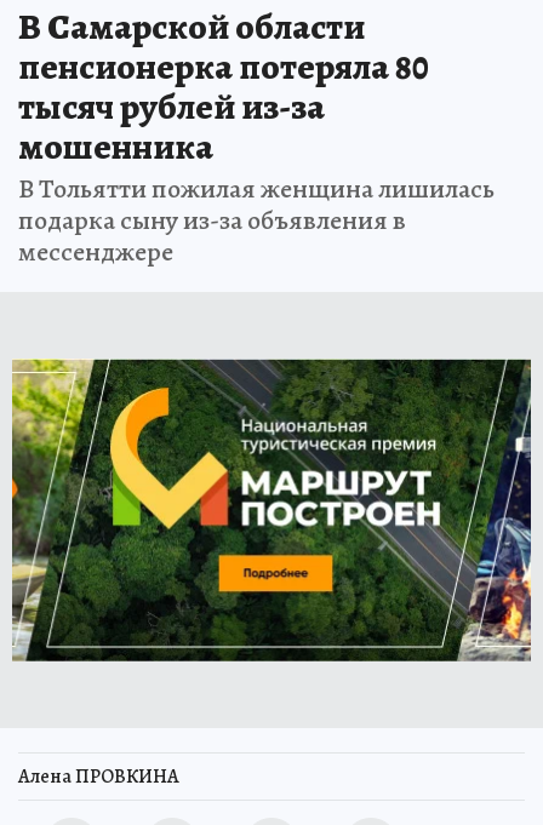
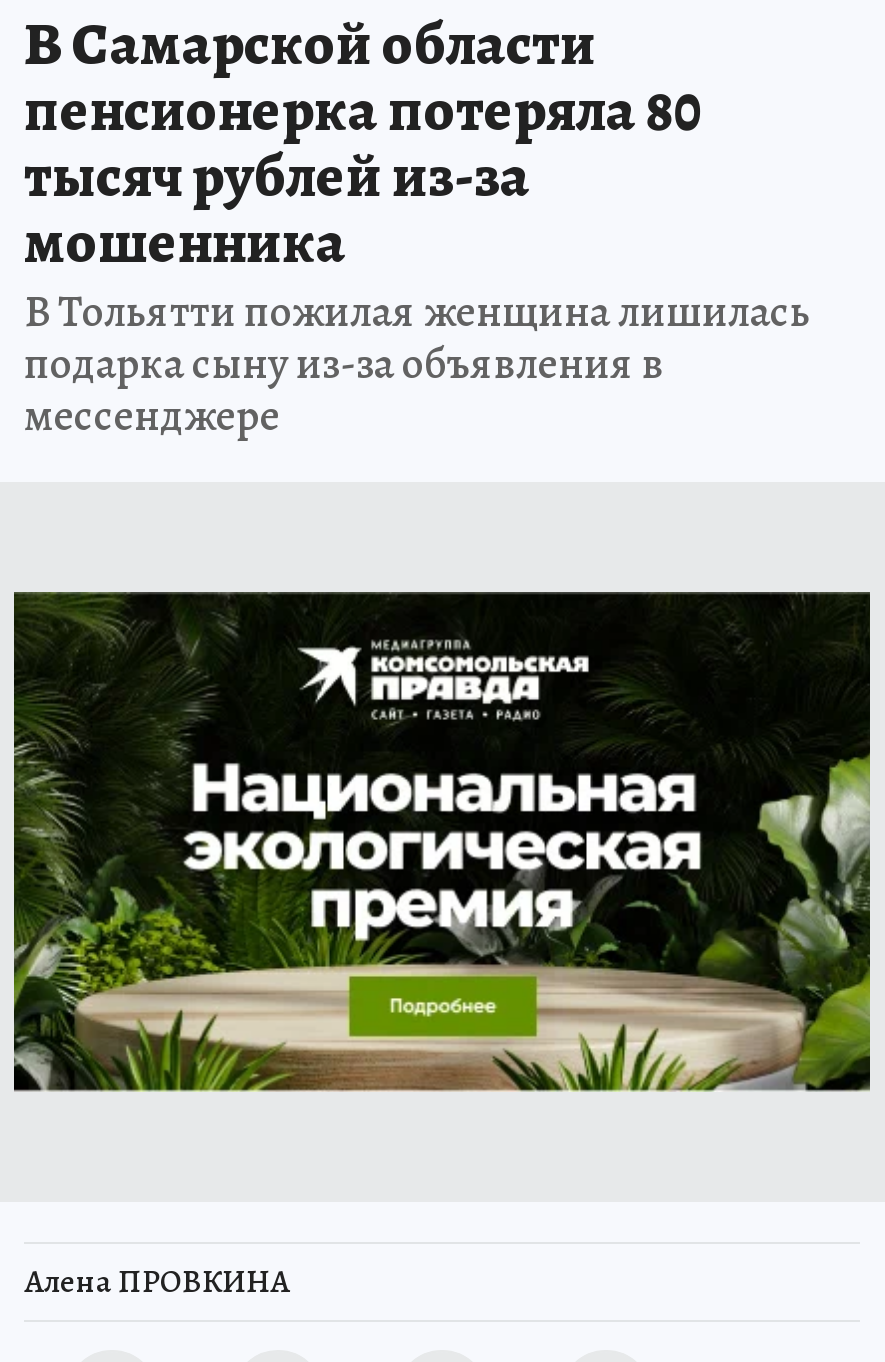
- [image]
+ [image]
